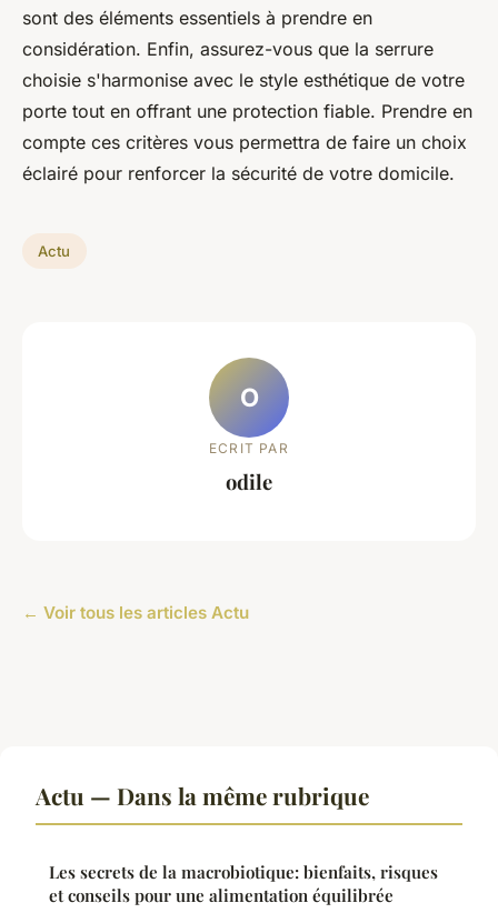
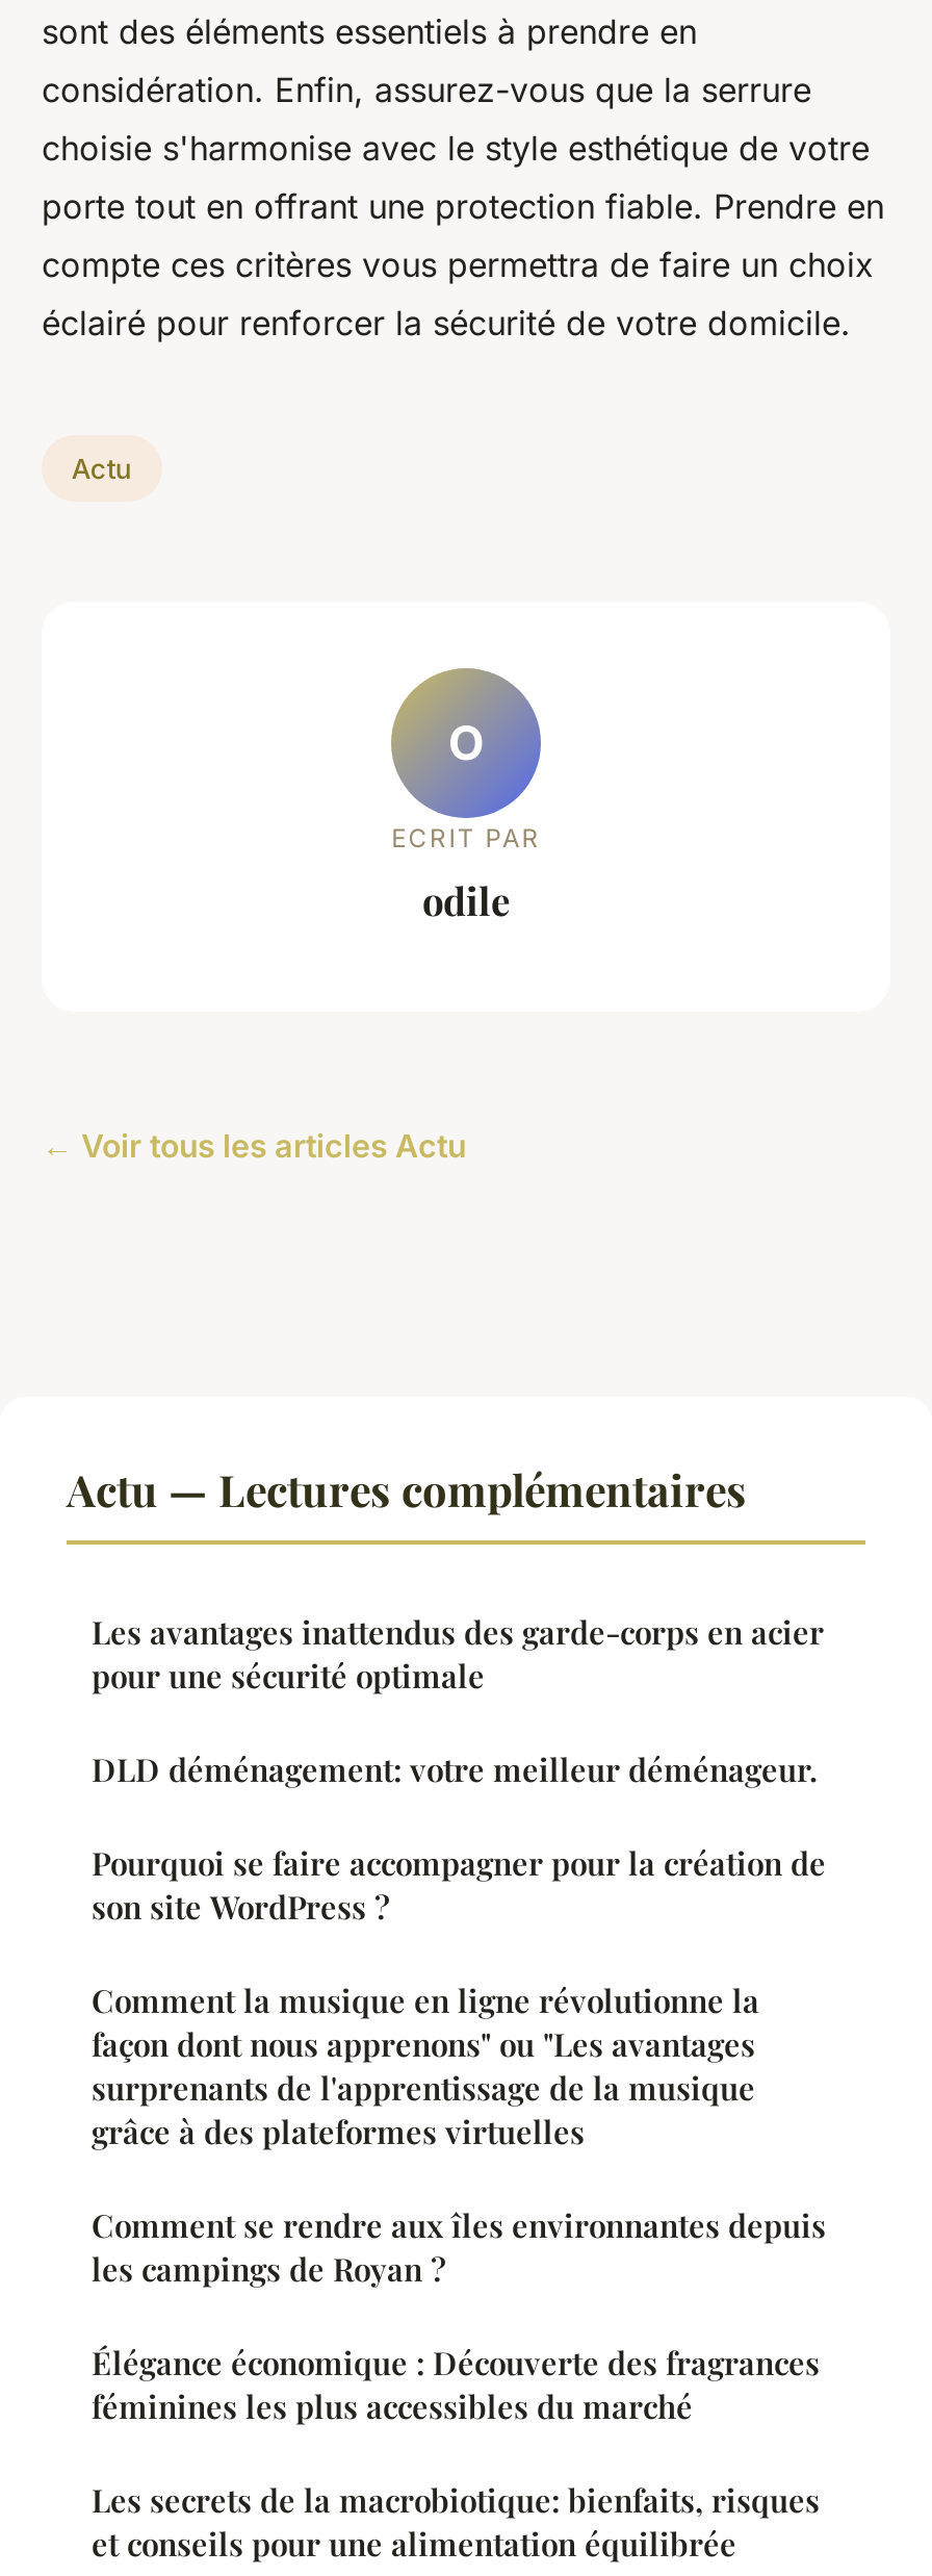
- Actu — Dans la même rubrique
+ Actu — Lectures complémentaires
+ Les avantages inattendus des garde-corps en acier
+ pour une sécurité optimale
+ DLD déménagement: votre meilleur déménageur.
+ Pourquoi se faire accompagner pour la création de
+ son site WordPress ?
+ Comment la musique en ligne révolutionne la
+ façon dont nous apprenons" ou "Les avantages
+ surprenants de l'apprentissage de la musique
+ grâce à des plateformes virtuelles
+ Comment se rendre aux îles environnantes depuis
+ les campings de Royan ?
+ Élégance économique : Découverte des fragrances
+ féminines les plus accessibles du marché
